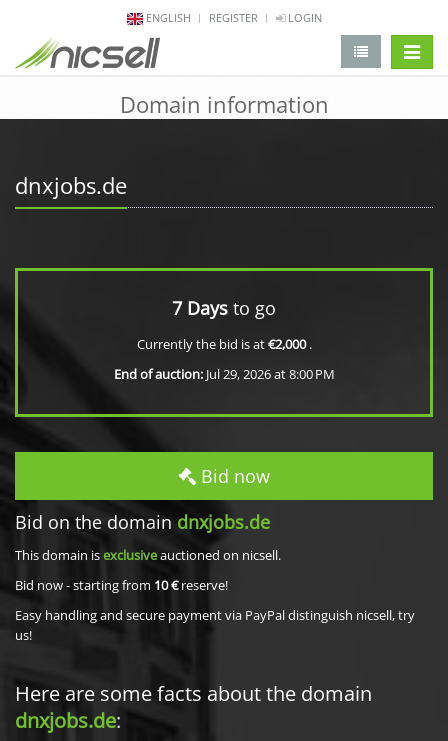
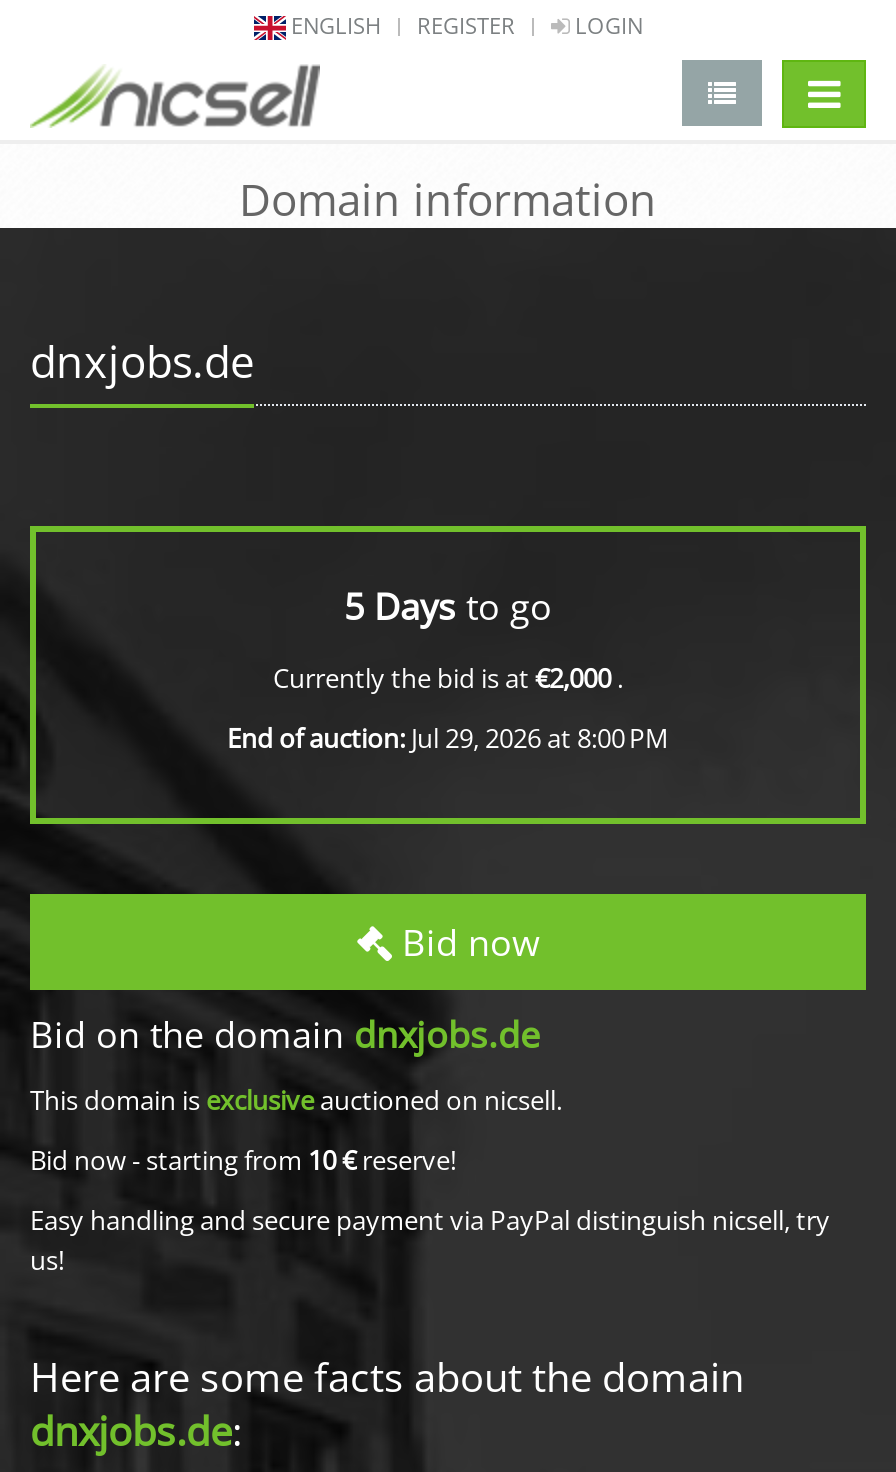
- 7 Days to go
+ 5 Days to go
